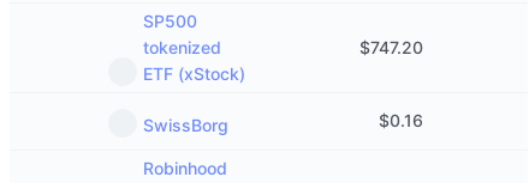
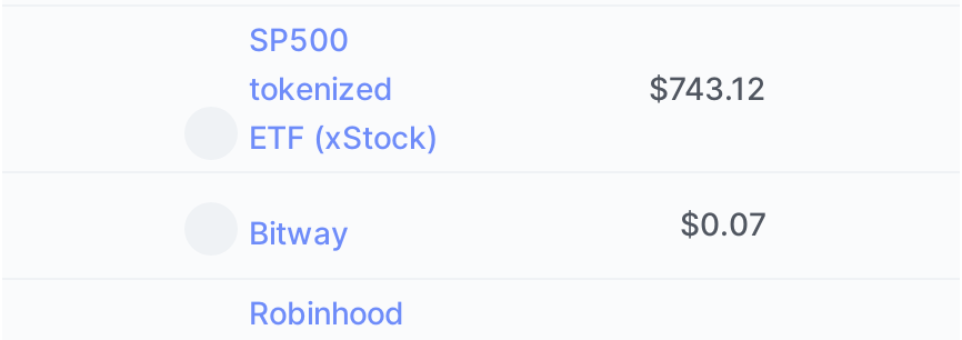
- $747.20
+ $743.12

- SwissBorg
- $0.16
+ Bitway
+ $0.07
